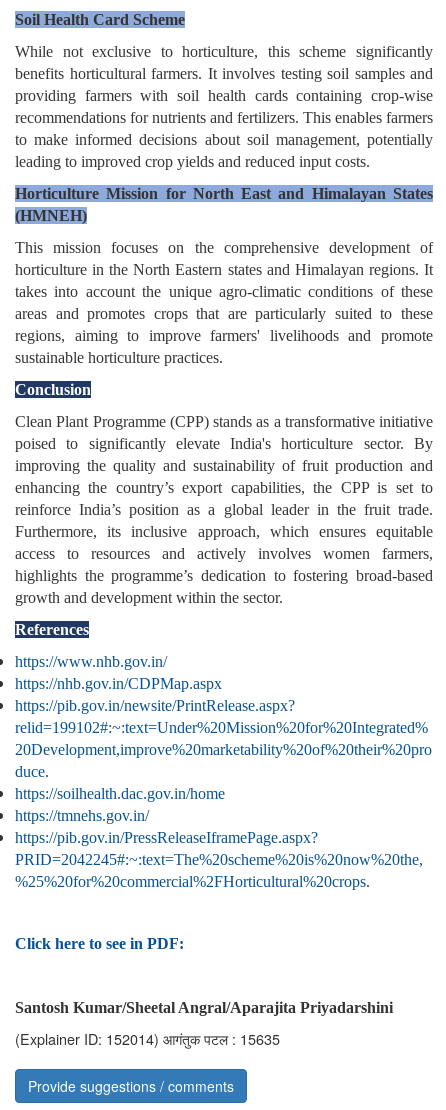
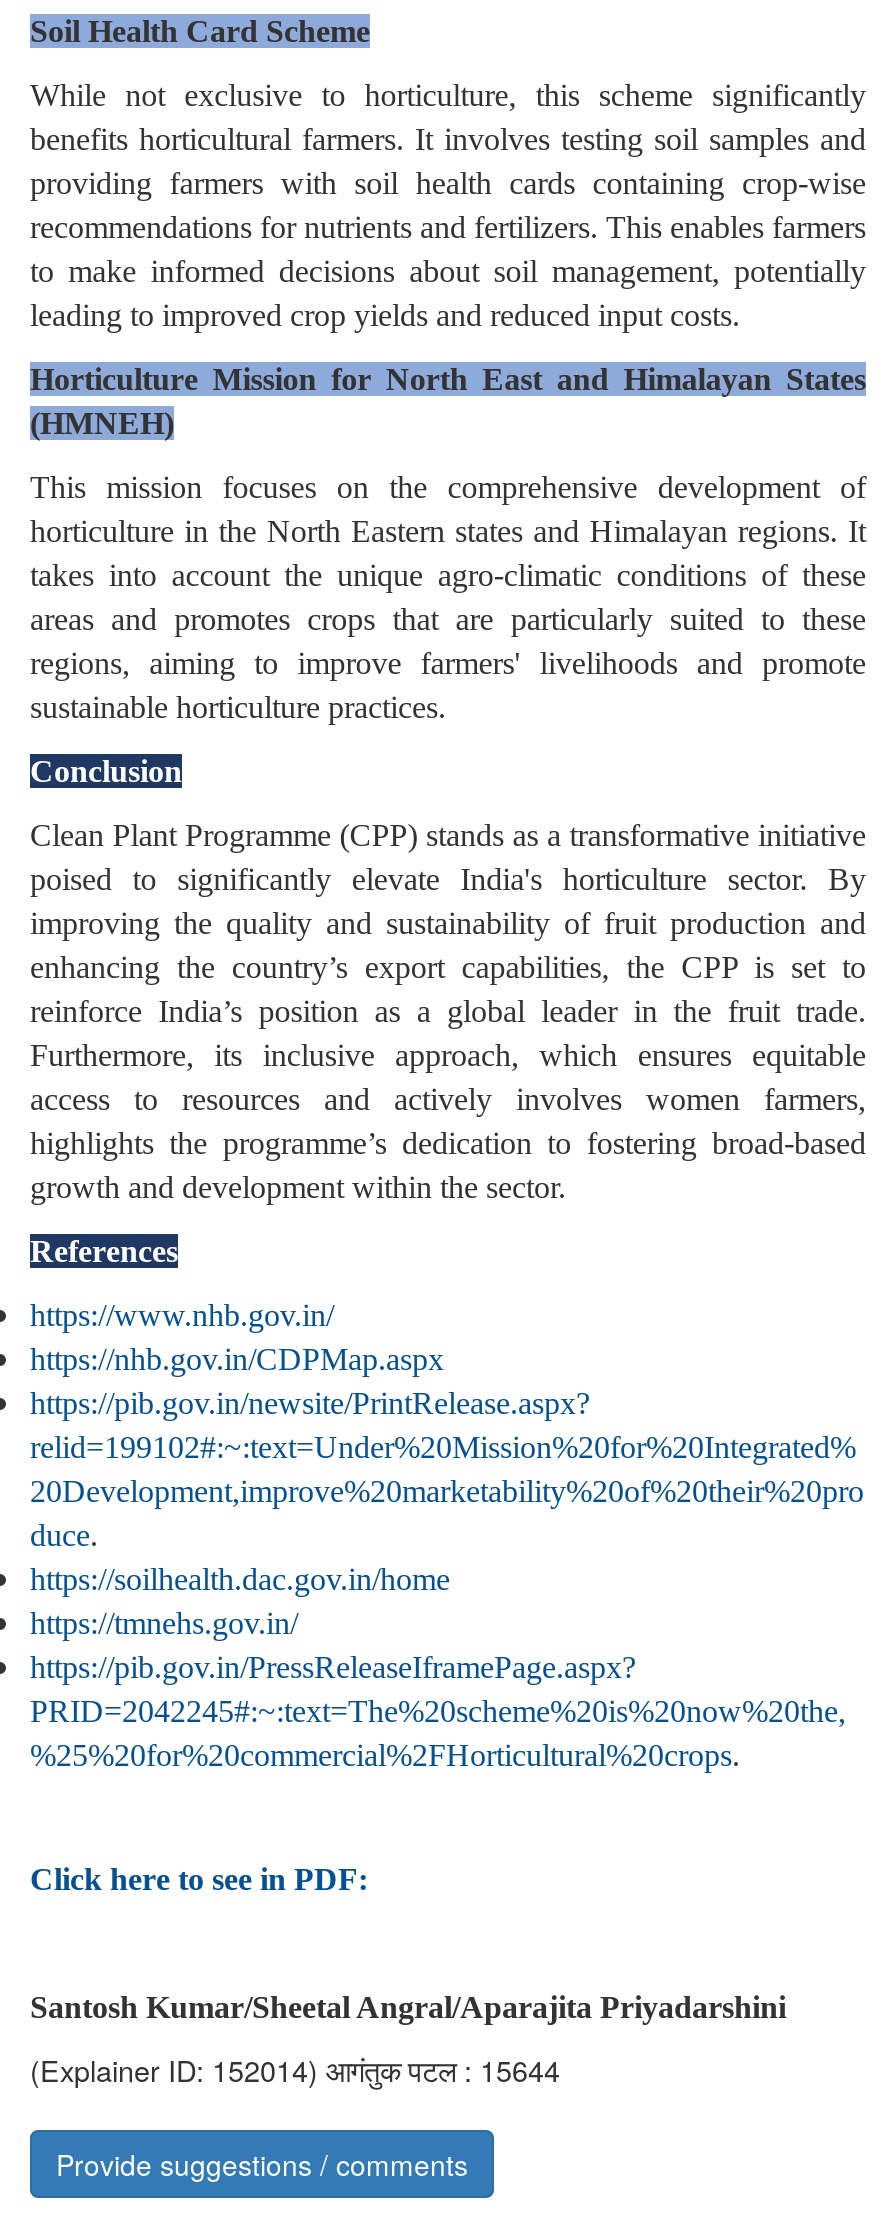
- (Explainer ID: 152014) आगंतुक पटल : 15635
+ (Explainer ID: 152014) आगंतुक पटल : 15644
